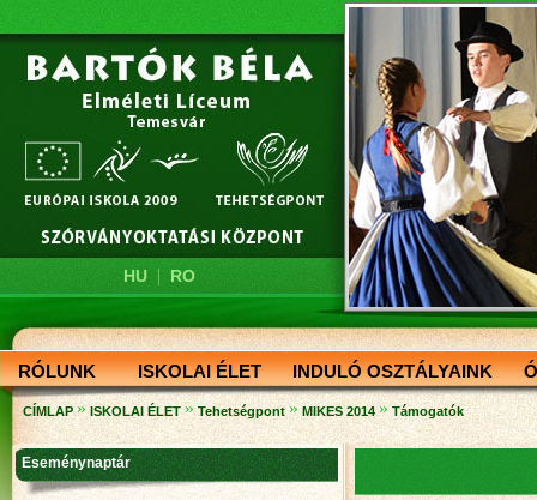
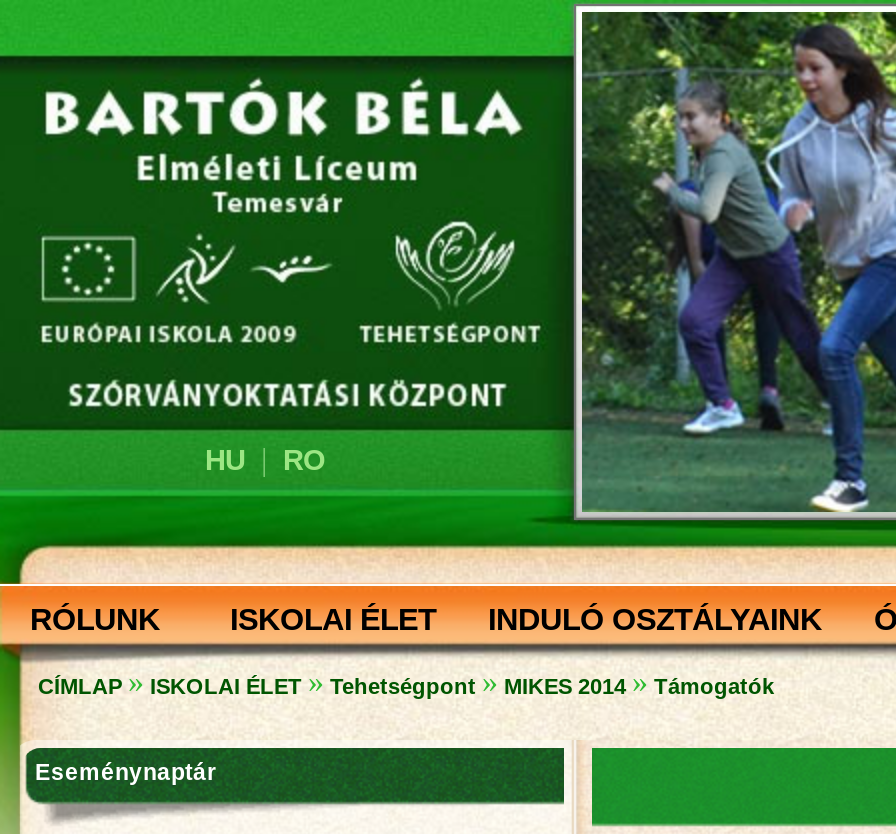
- [image]
+ [image]
